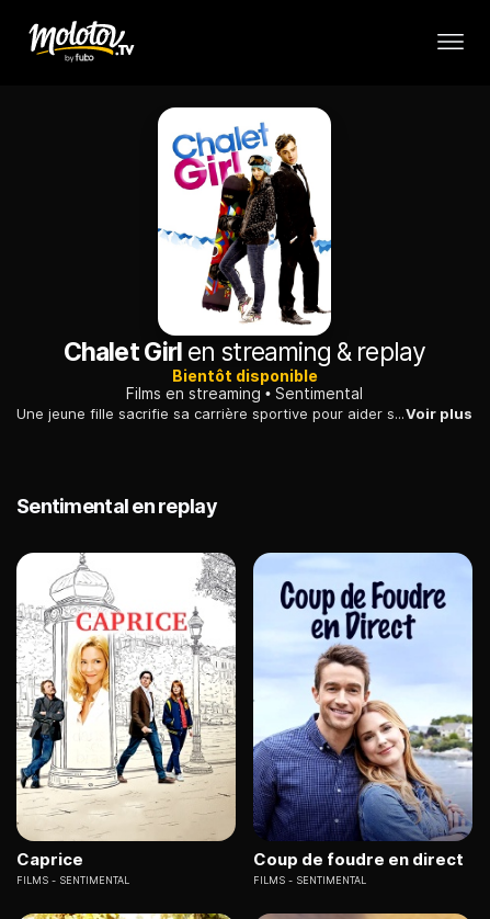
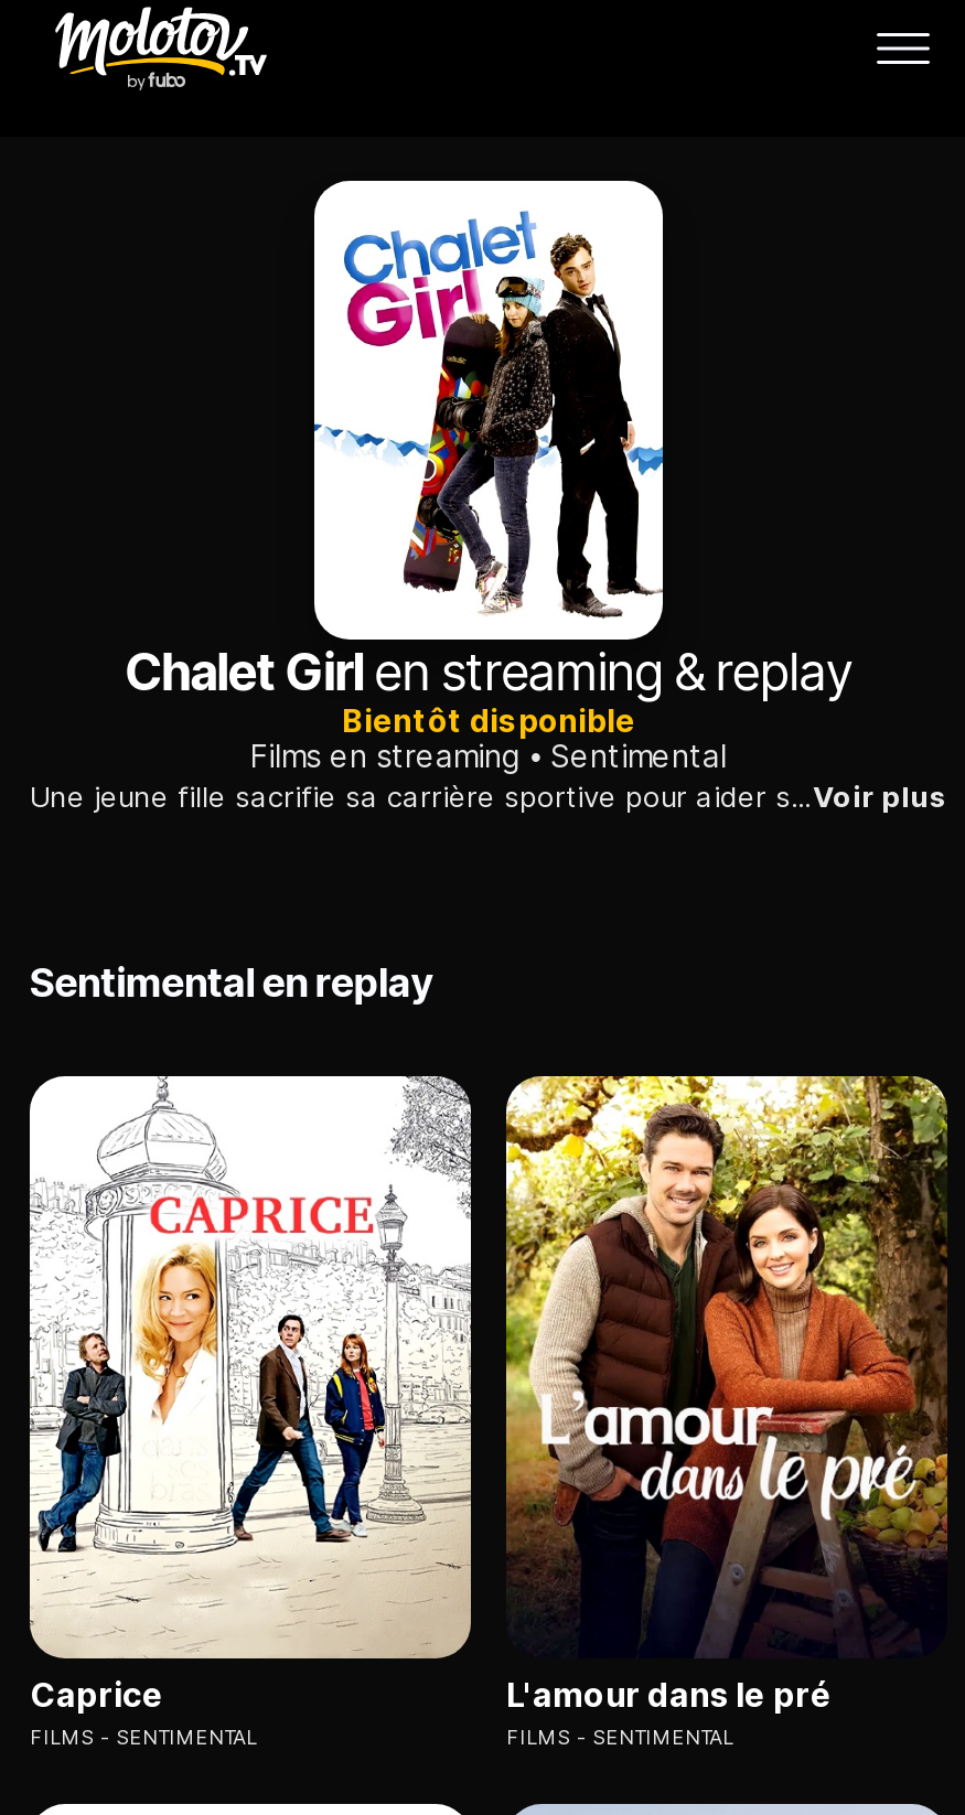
- [image]
- Coup de foudre en direct
+ [image]
+ L'amour dans le pré
